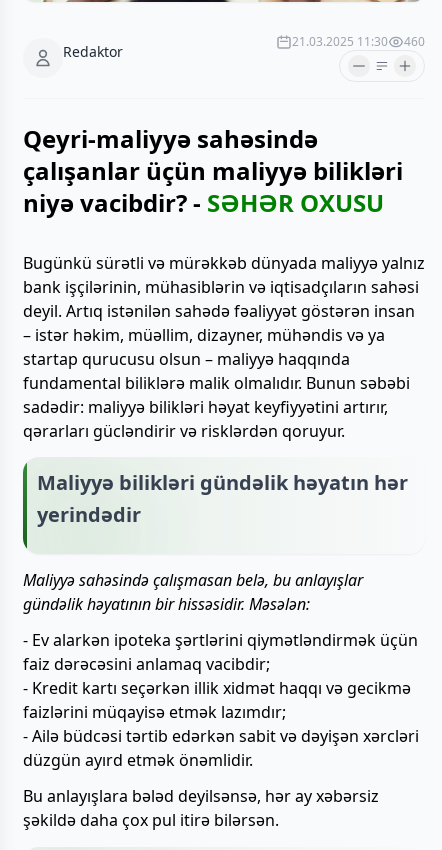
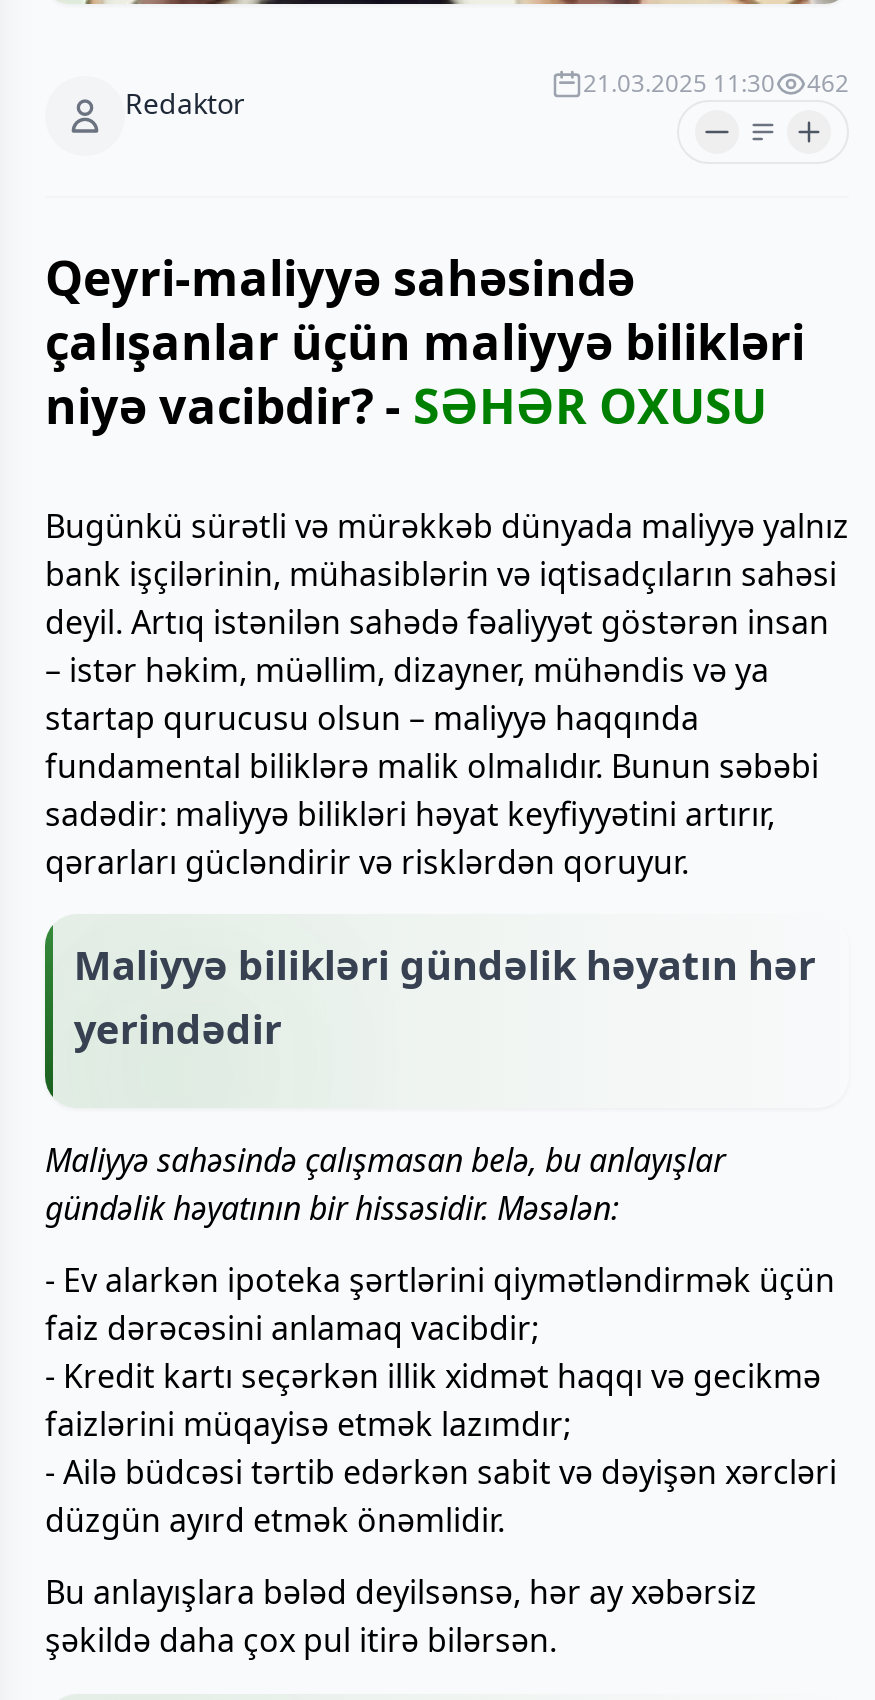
- 21.03.2025 11:30 460
+ 21.03.2025 11:30 462
